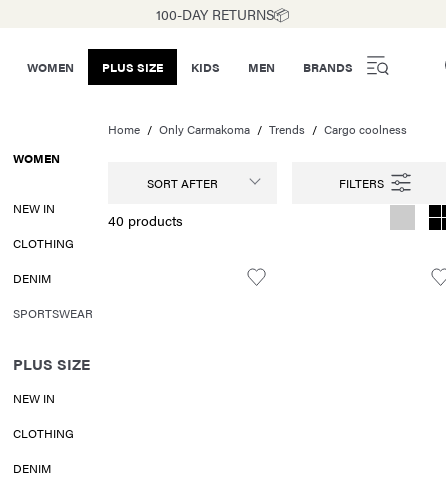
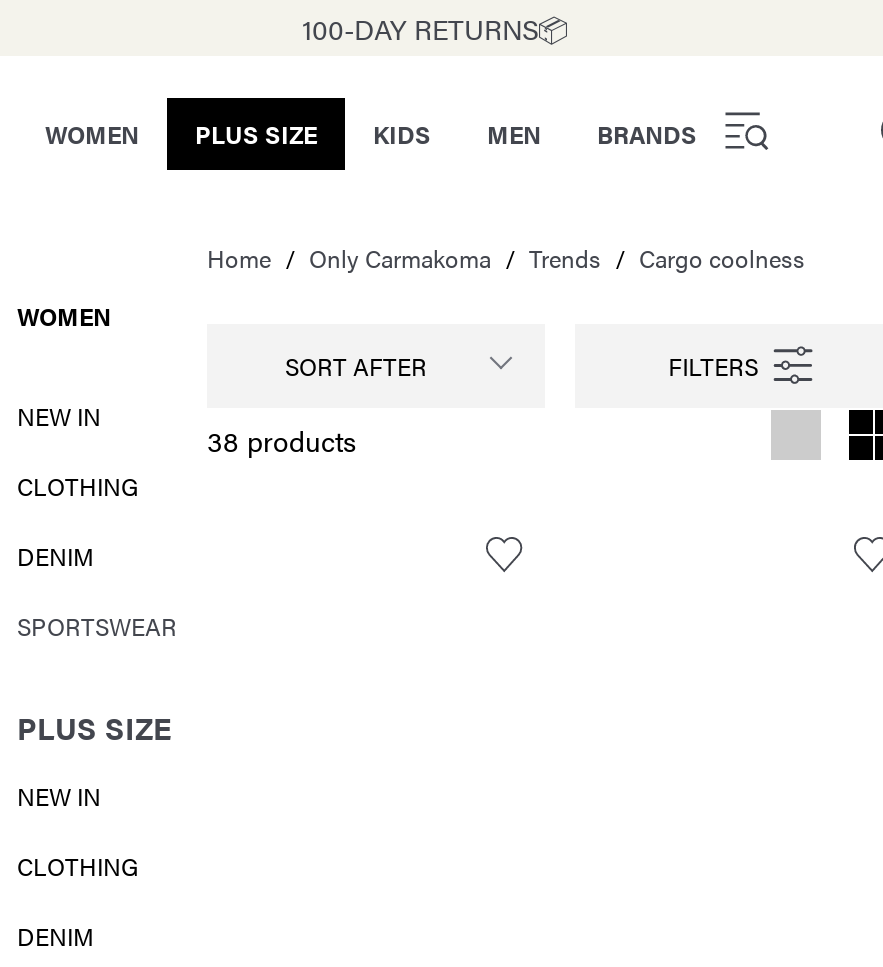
- 40 products
+ 38 products
